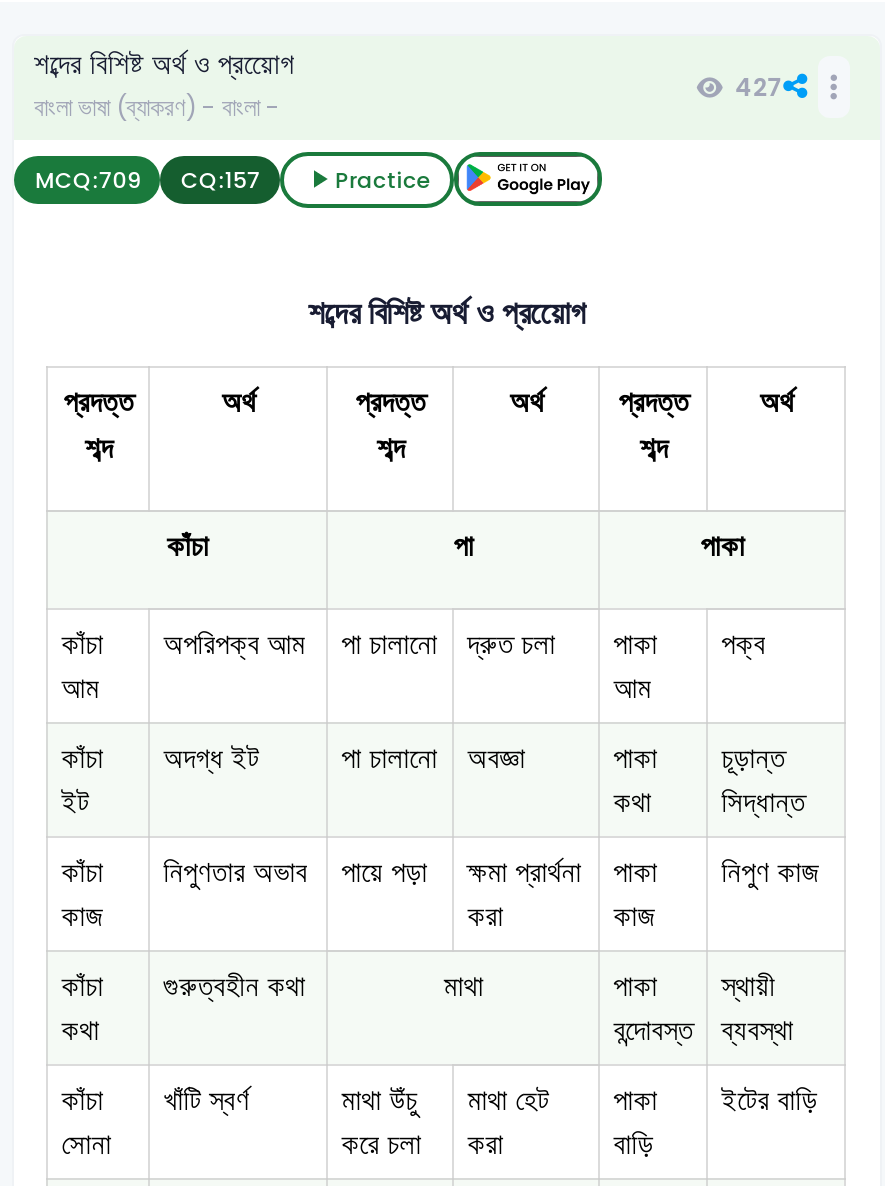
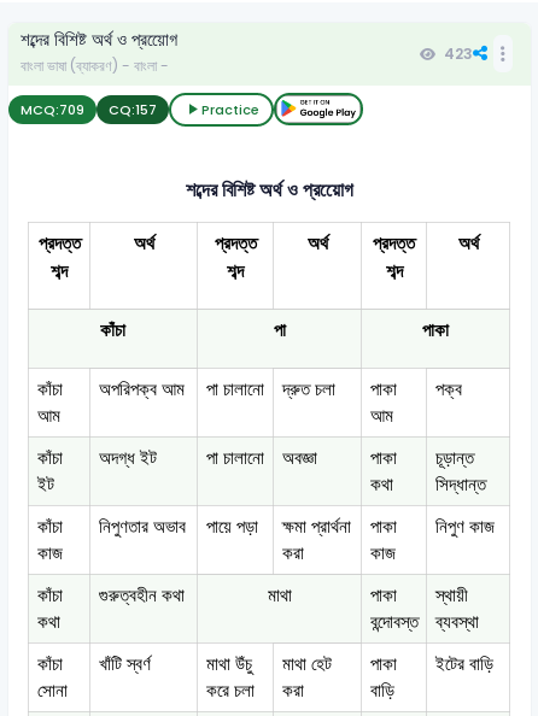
- 427
+ 423
